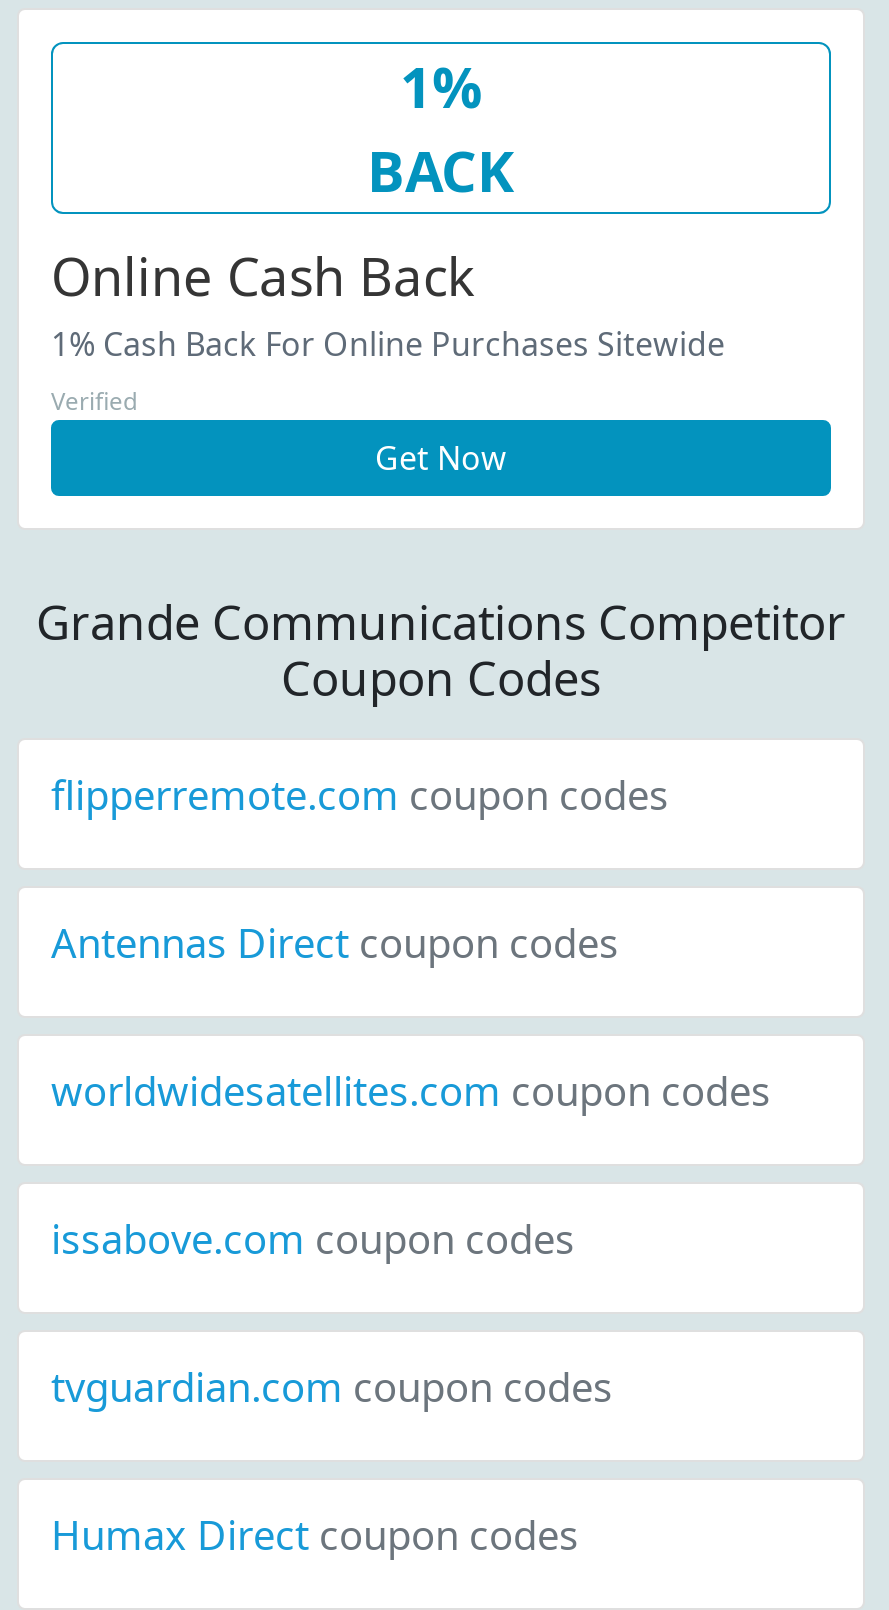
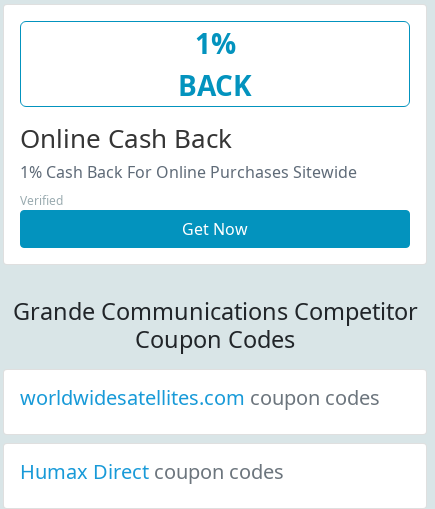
- flipperremote.com coupon codes
- Antennas Direct coupon codes

- issabove.com coupon codes
- tvguardian.com coupon codes
